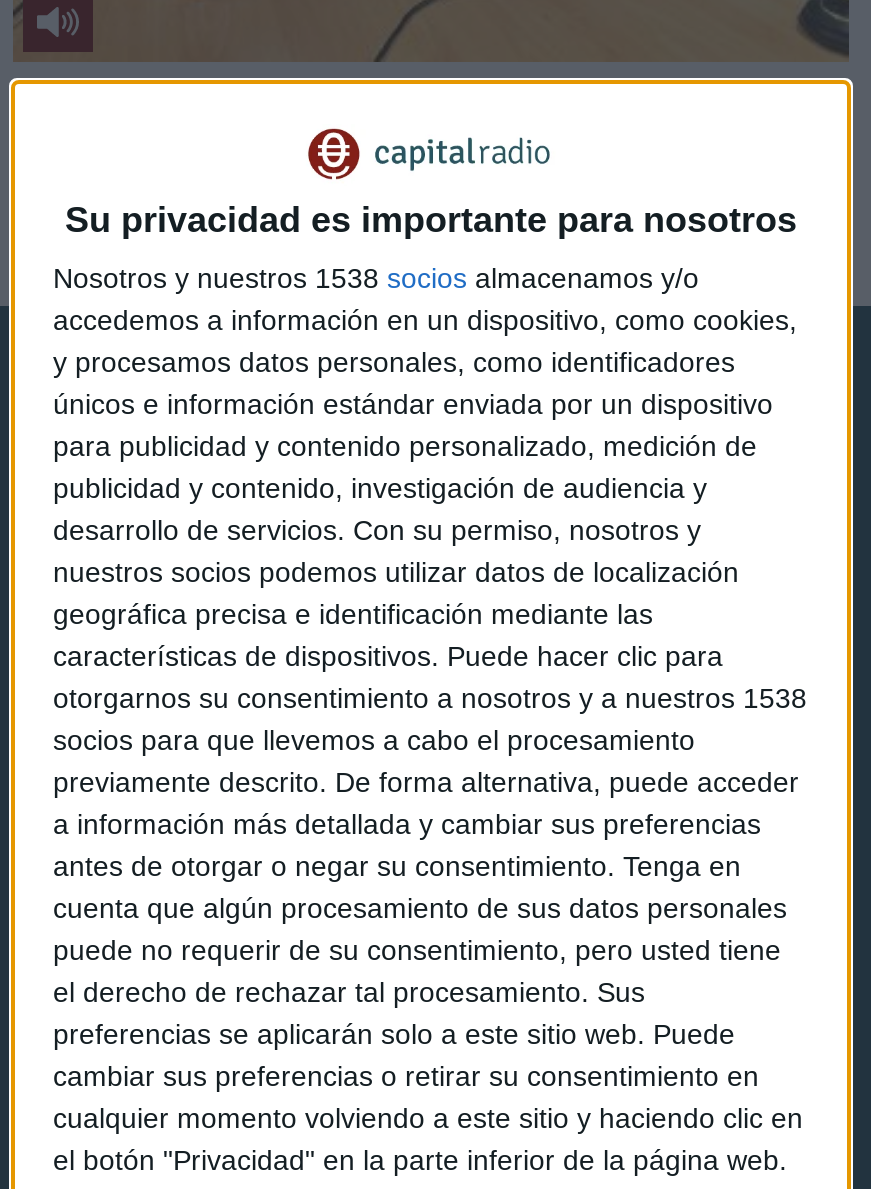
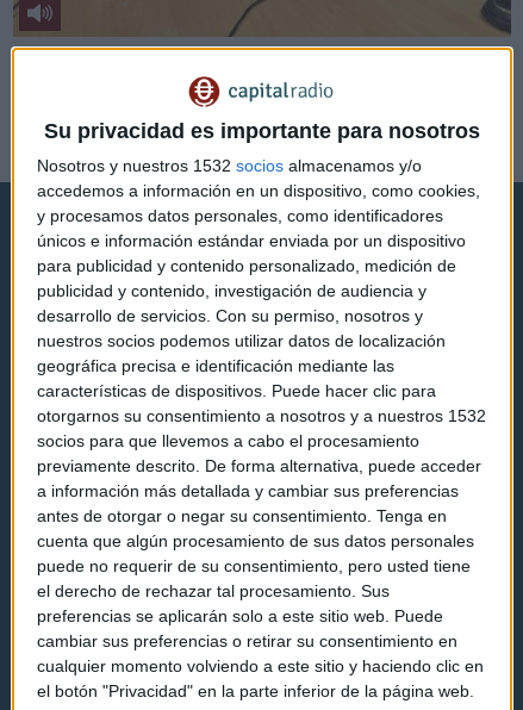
- Nosotros y nuestros 1538 socios almacenamos y/o
+ Nosotros y nuestros 1532 socios almacenamos y/o

- otorgarnos su consentimiento a nosotros y a nuestros 1538
+ otorgarnos su consentimiento a nosotros y a nuestros 1532
